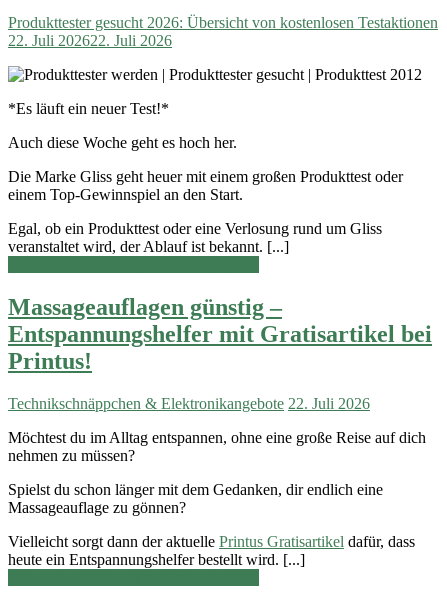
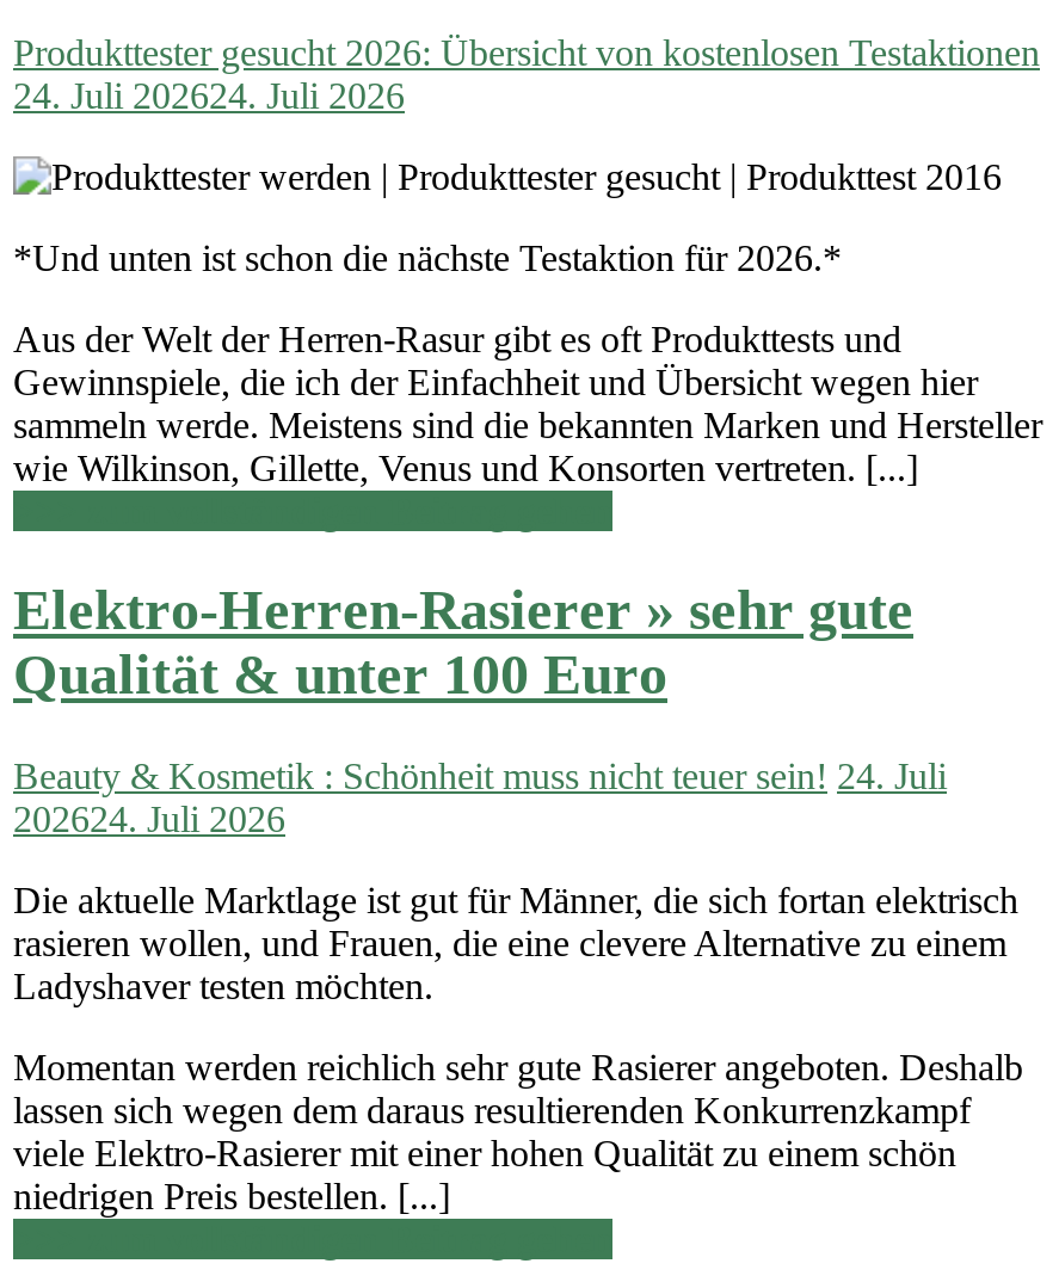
- 22. Juli 202622. Juli 2026
+ 24. Juli 202624. Juli 2026

- *Es läuft ein neuer Test!*
- Auch diese Woche geht es hoch her.
- Die Marke Gliss geht heuer mit einem großen Produkttest oder
- einem Top-Gewinnspiel an den Start.
- Egal, ob ein Produkttest oder eine Verlosung rund um Gliss
- veranstaltet wird, der Ablauf ist bekannt. [...]
+ *Und unten ist schon die nächste Testaktion für 2026.*
+ Aus der Welt der Herren-Rasur gibt es oft Produkttests und
+ Gewinnspiele, die ich der Einfachheit und Übersicht wegen hier
+ sammeln werde. Meistens sind die bekannten Marken und Hersteller
+ wie Wilkinson, Gillette, Venus und Konsorten vertreten. [...]

- Massageauflagen günstig –
- Entspannungshelfer mit Gratisartikel bei
- Printus!
- Technikschnäppchen & Elektronikangebote 22. Juli 2026
- Möchtest du im Alltag entspannen, ohne eine große Reise auf dich
- nehmen zu müssen?
- Spielst du schon länger mit dem Gedanken, dir endlich eine
- Massageauflage zu gönnen?
- Vielleicht sorgt dann der aktuelle Printus Gratisartikel dafür, dass
- heute ein Entspannungshelfer bestellt wird. [...]
+ Elektro-Herren-Rasierer » sehr gute
+ Qualität & unter 100 Euro
+ Beauty & Kosmetik : Schönheit muss nicht teuer sein! 24. Juli
+ 202624. Juli 2026
+ Die aktuelle Marktlage ist gut für Männer, die sich fortan elektrisch
+ rasieren wollen, und Frauen, die eine clevere Alternative zu einem
+ Ladyshaver testen möchten.
+ Momentan werden reichlich sehr gute Rasierer angeboten. Deshalb
+ lassen sich wegen dem daraus resultierenden Konkurrenzkampf
+ viele Elektro-Rasierer mit einer hohen Qualität zu einem schön
+ niedrigen Preis bestellen. [...]
